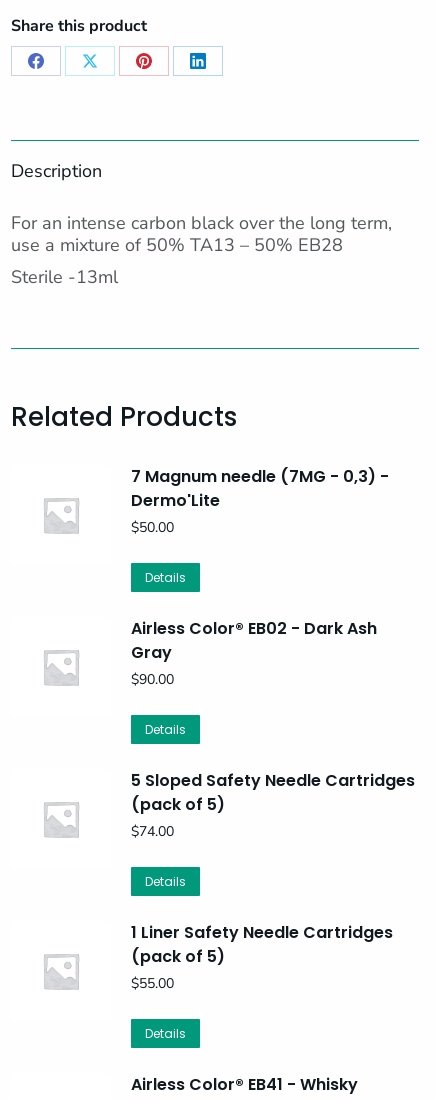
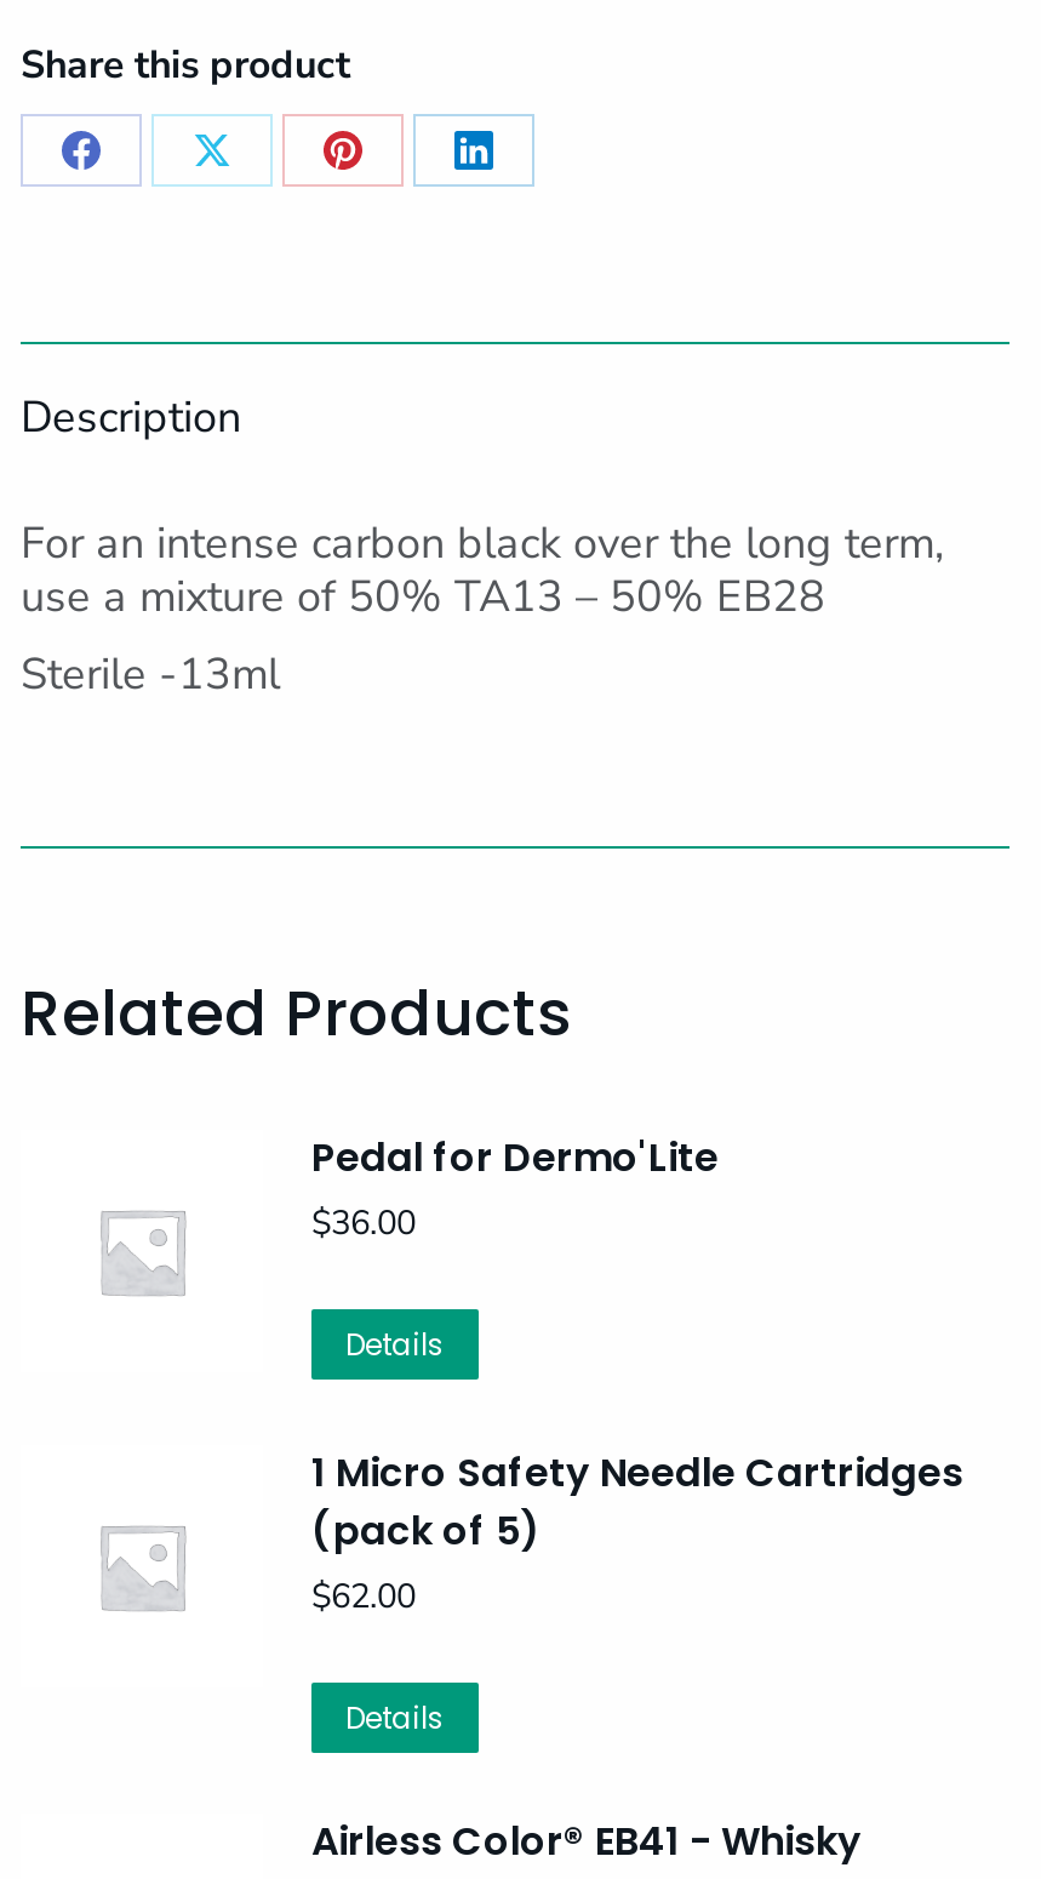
- 7 Magnum needle (7MG - 0,3) -
- Dermo'Lite
- $50.00
+ Pedal for Dermo'Lite
+ $36.00

- Airless Color® EB02 - Dark Ash
- Gray
- $90.00
- Details
- 5 Sloped Safety Needle Cartridges
+ 1 Micro Safety Needle Cartridges

- $74.00
- Details
- 1 Liner Safety Needle Cartridges
- (pack of 5)
- $55.00
+ $62.00
